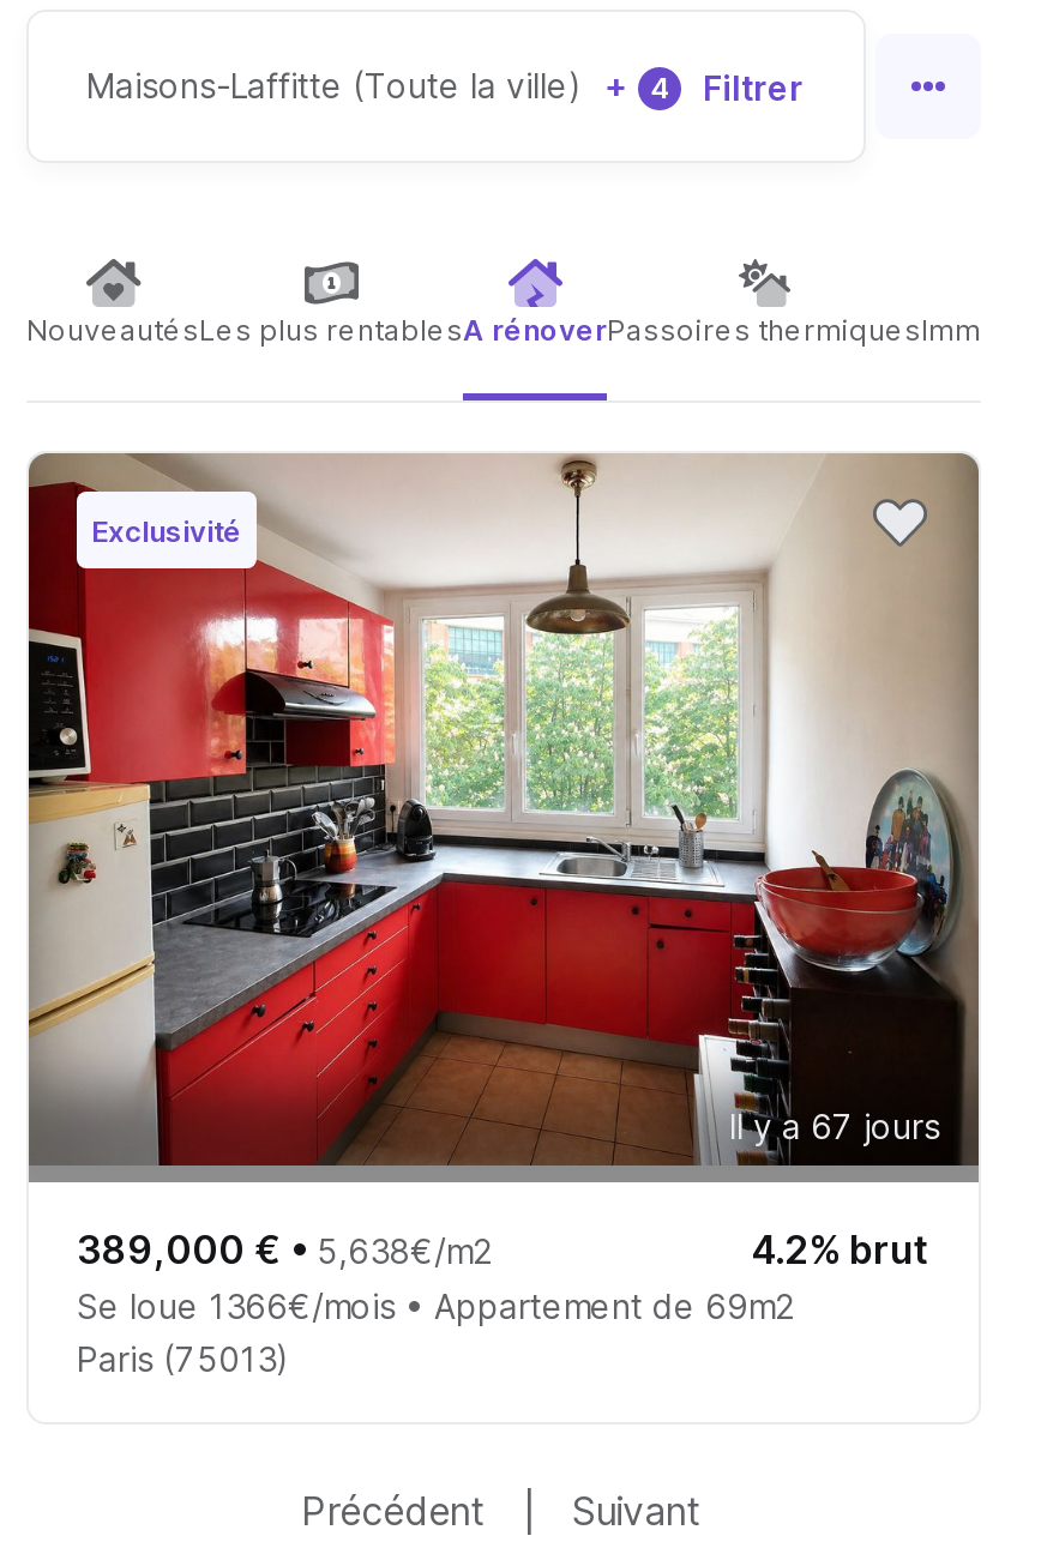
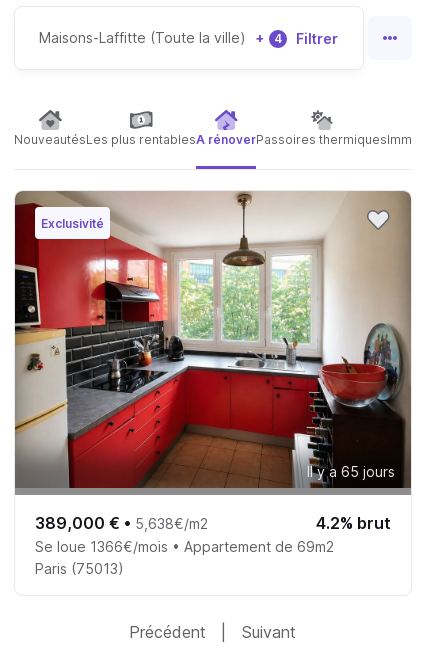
- Il y a 67 jours
+ Il y a 65 jours
